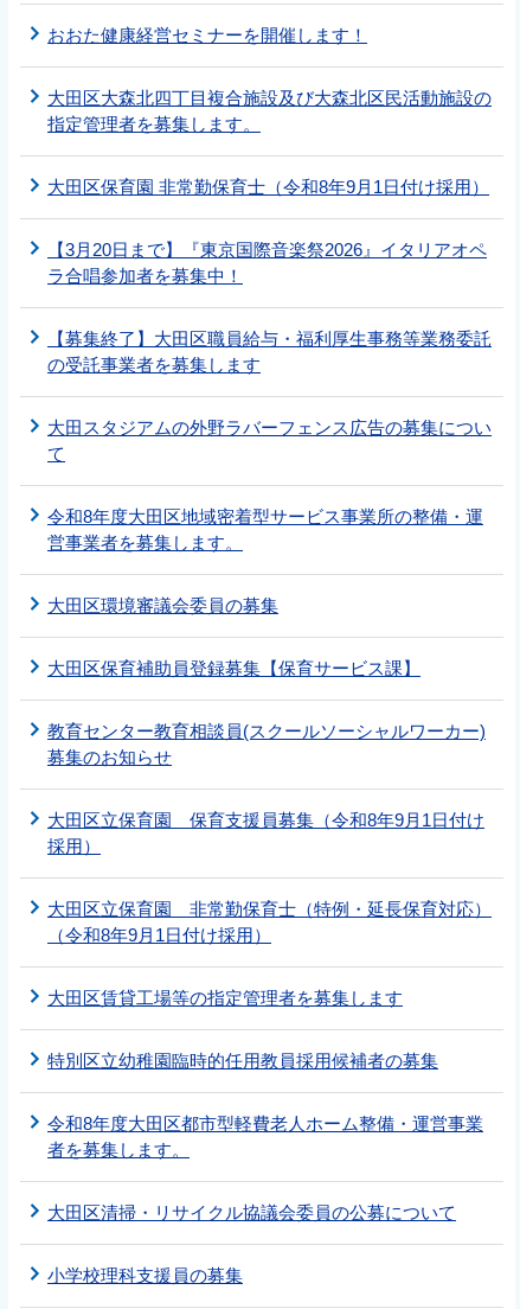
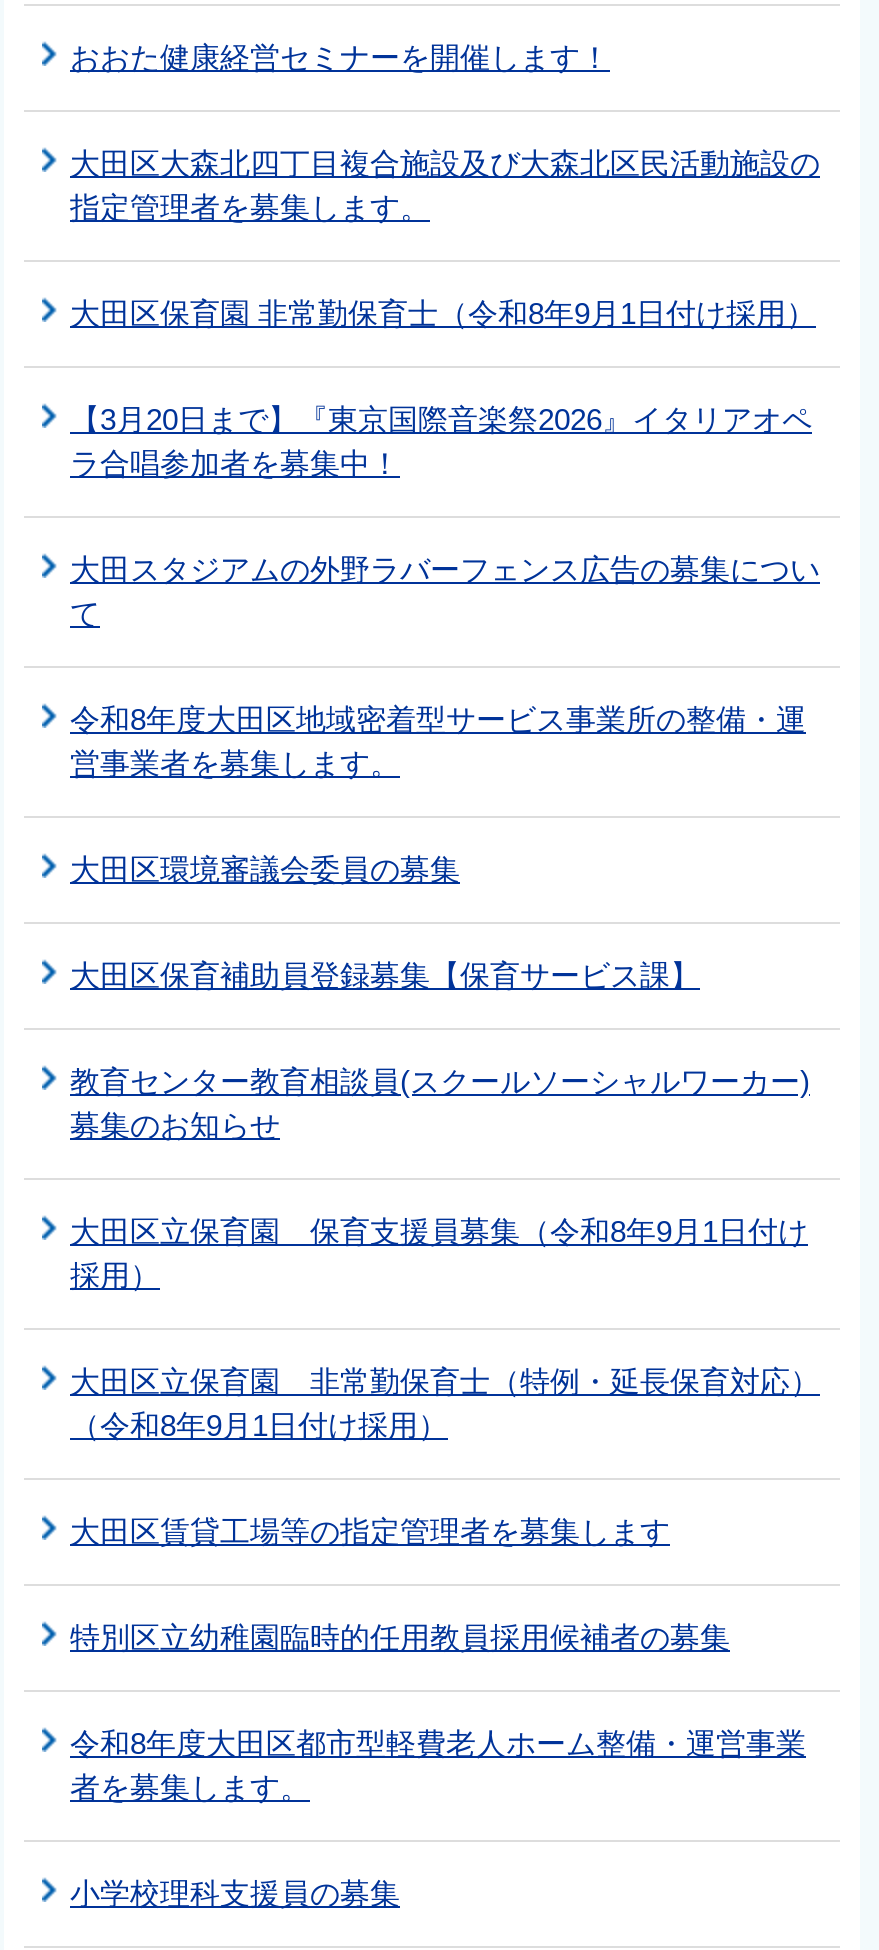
- 【募集終了】大田区職員給与・福利厚生事務等業務委託
- の受託事業者を募集します

- 大田区清掃・リサイクル協議会委員の公募について
